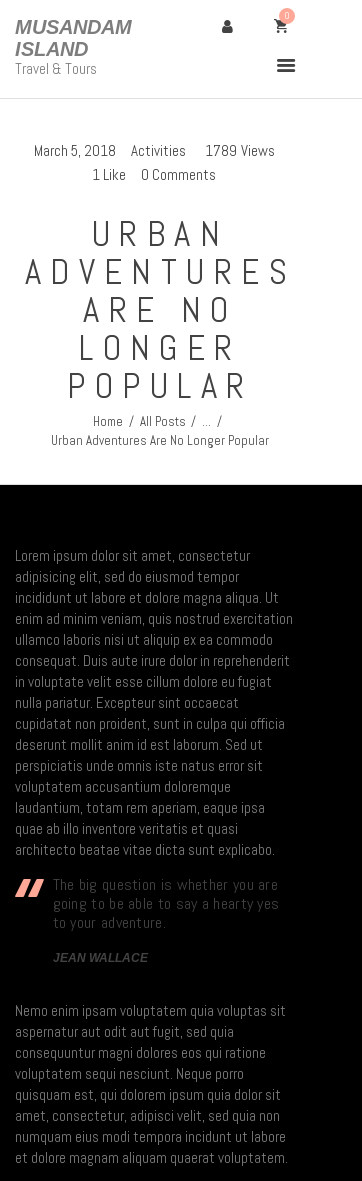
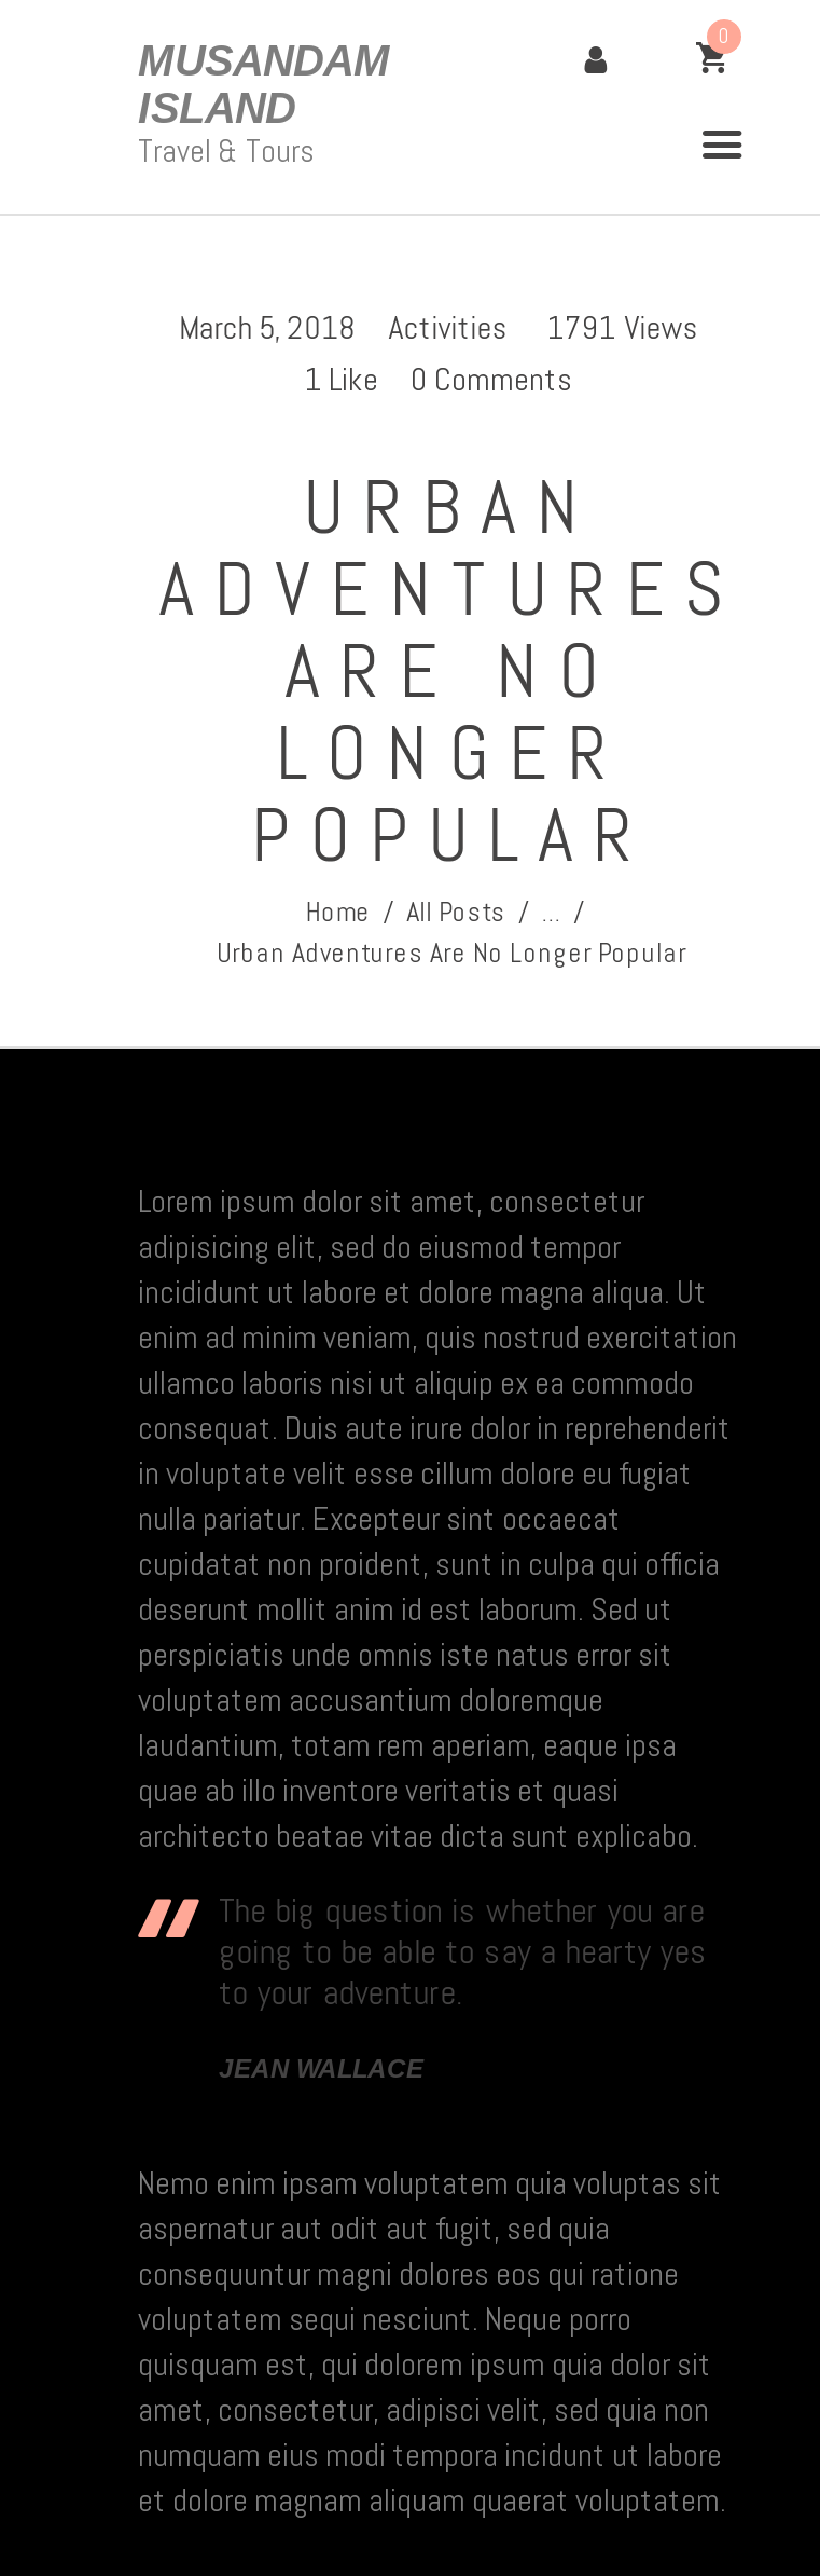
- 1789 Views
+ 1791 Views
